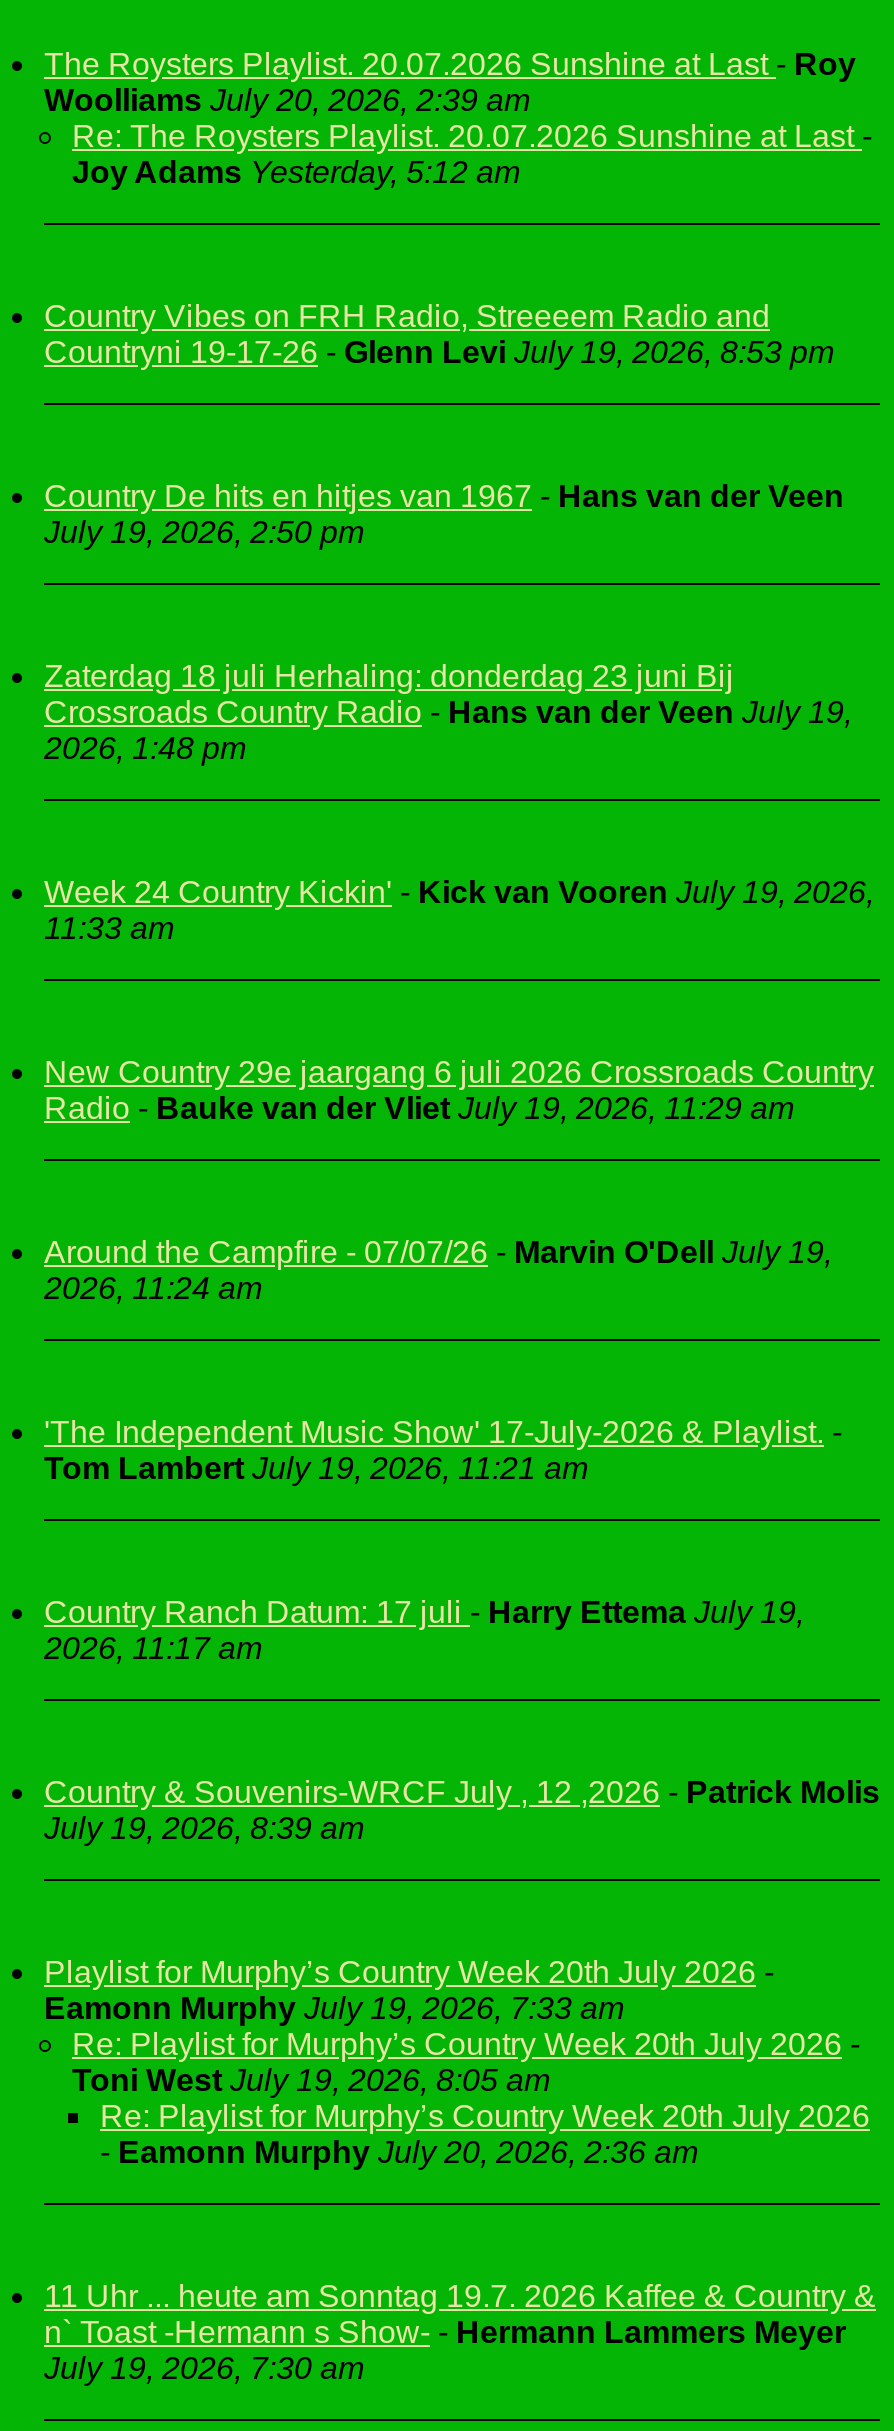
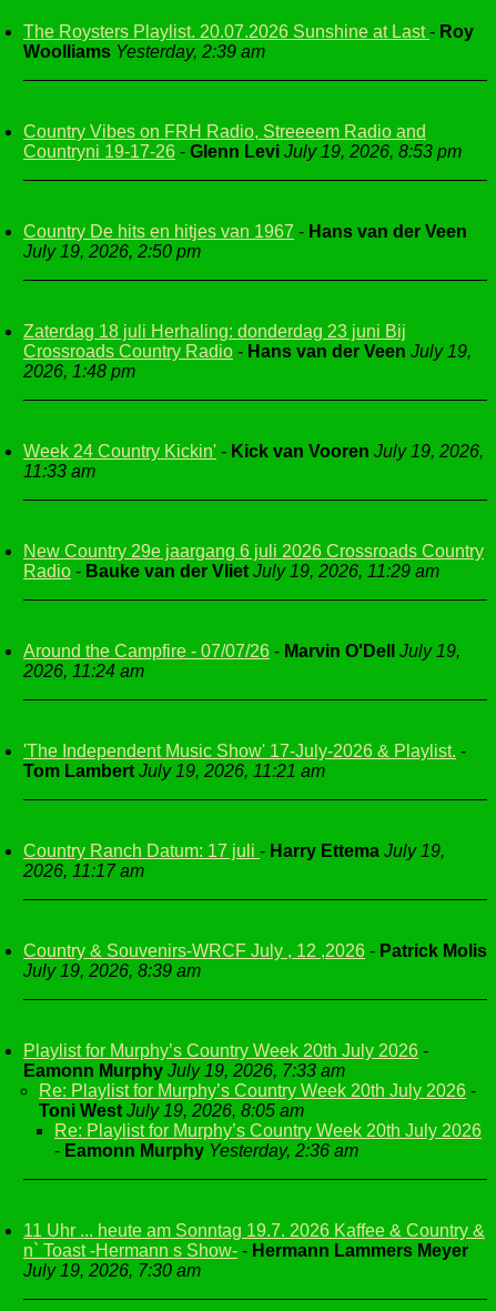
- Woolliams July 20, 2026, 2:39 am
- Re: The Roysters Playlist. 20.07.2026 Sunshine at Last -
- Joy Adams Yesterday, 5:12 am
+ Woolliams Yesterday, 2:39 am

- - Eamonn Murphy July 20, 2026, 2:36 am
+ - Eamonn Murphy Yesterday, 2:36 am
